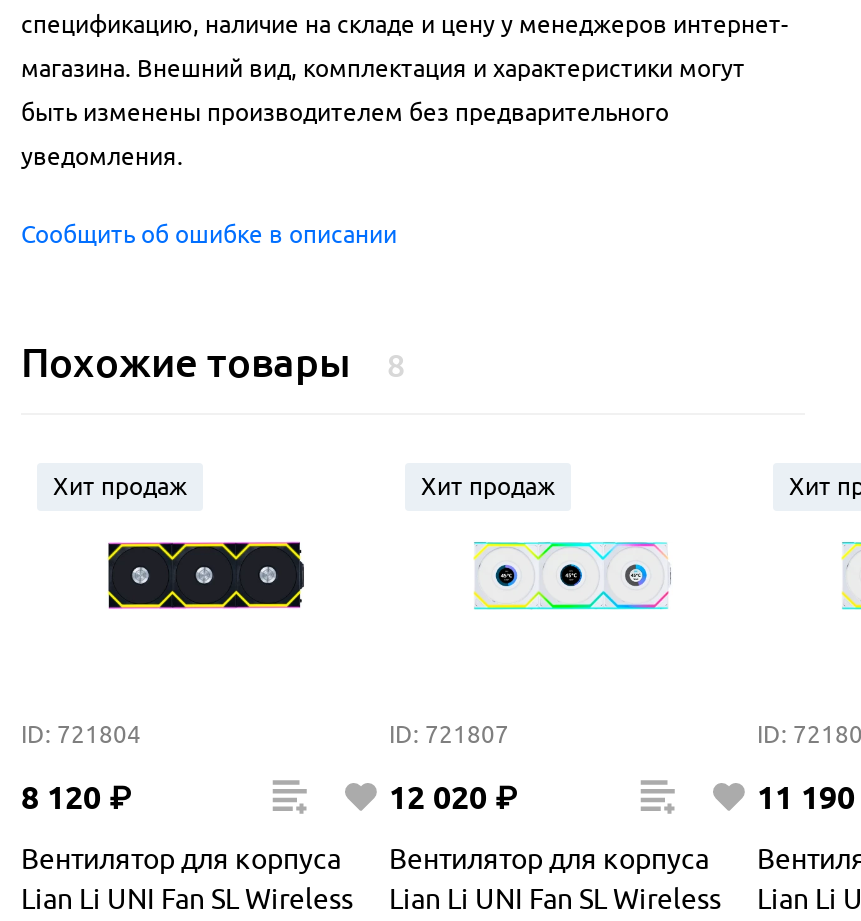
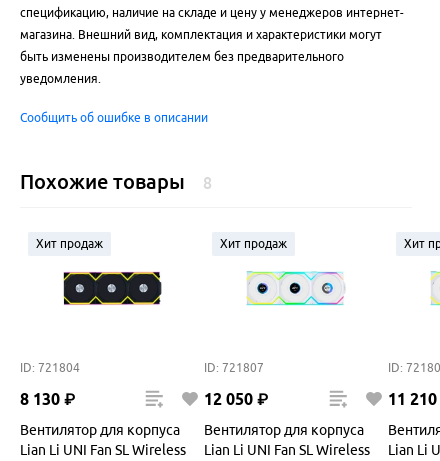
- 8 120 ₽
+ 8 130 ₽

- 12 020 ₽
+ 12 050 ₽

- 11 190
+ 11 210
